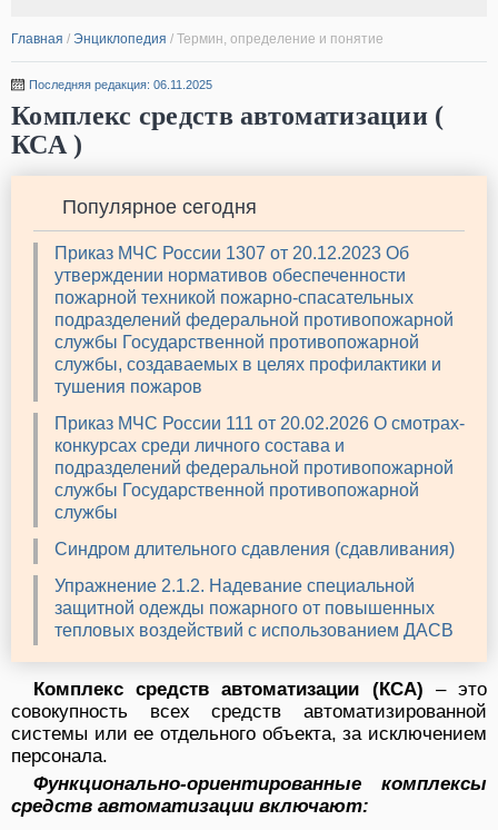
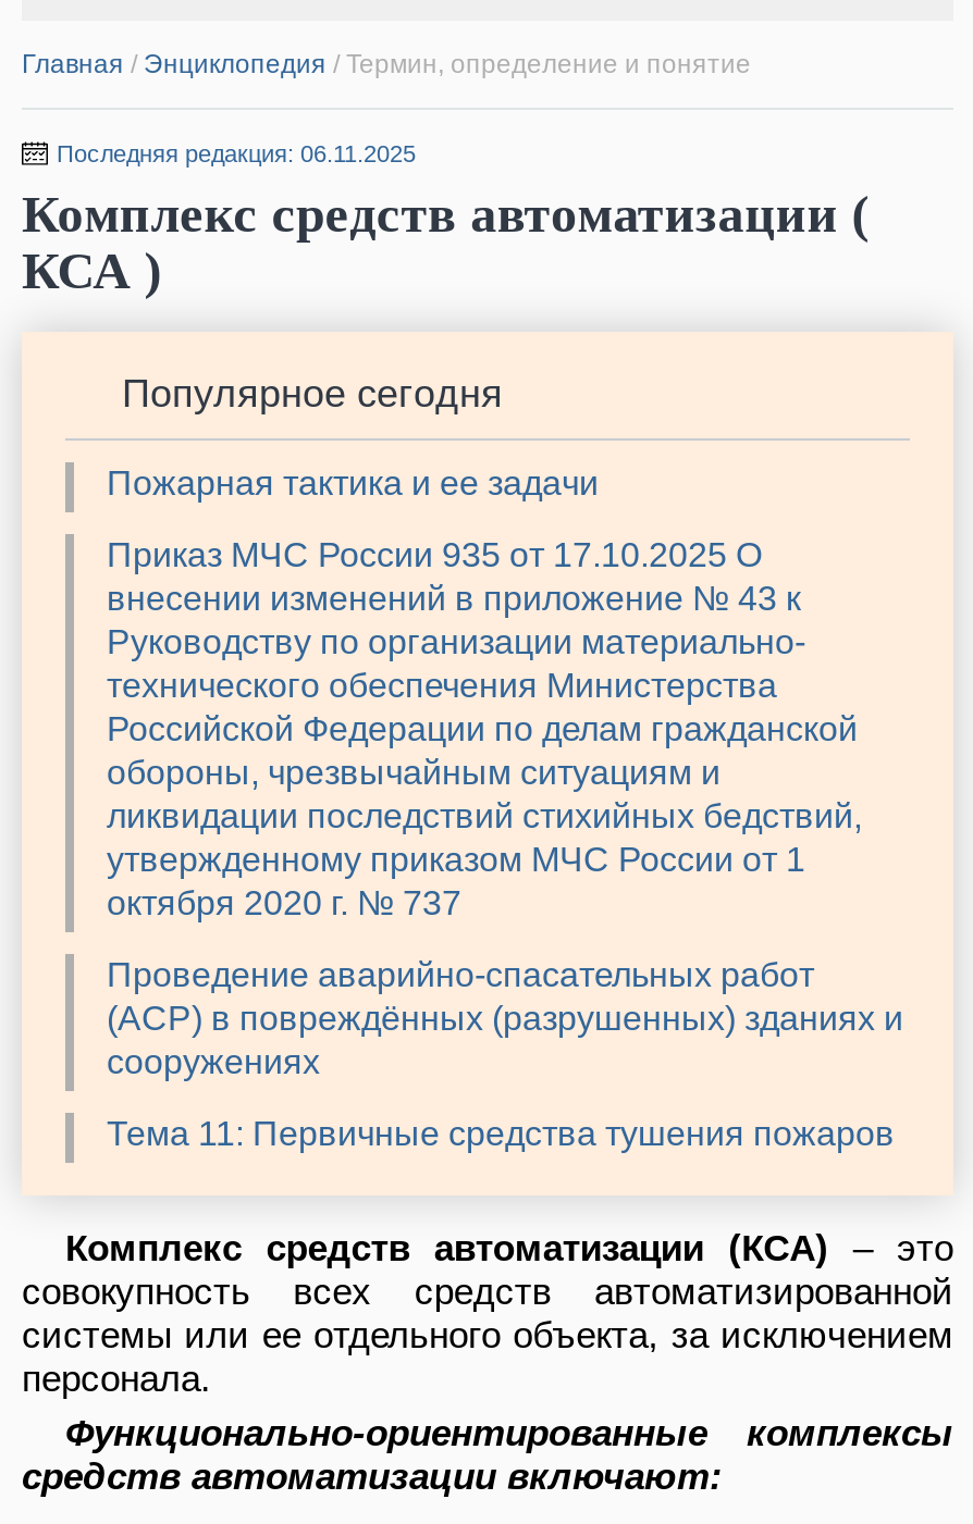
- Приказ МЧС России 1307 от 20.12.2023 Об
- утверждении нормативов обеспеченности
- пожарной техникой пожарно-спасательных
- подразделений федеральной противопожарной
- службы Государственной противопожарной
- службы, создаваемых в целях профилактики и
- тушения пожаров
+ Пожарная тактика и ее задачи

- Приказ МЧС России 111 от 20.02.2026 О смотрах-
- конкурсах среди личного состава и
- подразделений федеральной противопожарной
- службы Государственной противопожарной
- службы
+ Приказ МЧС России 935 от 17.10.2025 О
+ внесении изменений в приложение № 43 к
+ Руководству по организации материально-
+ технического обеспечения Министерства
+ Российской Федерации по делам гражданской
+ обороны, чрезвычайным ситуациям и
+ ликвидации последствий стихийных бедствий,
+ утвержденному приказом МЧС России от 1
+ октября 2020 г. № 737

- Синдром длительного сдавления (сдавливания)
+ Проведение аварийно-спасательных работ
+ (АСР) в повреждённых (разрушенных) зданиях и
+ сооружениях

- Упражнение 2.1.2. Надевание специальной
- защитной одежды пожарного от повышенных
- тепловых воздействий с использованием ДАСВ
+ Тема 11: Первичные средства тушения пожаров
